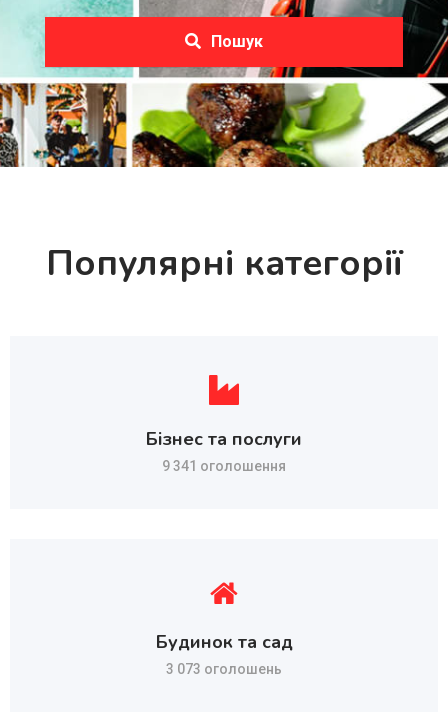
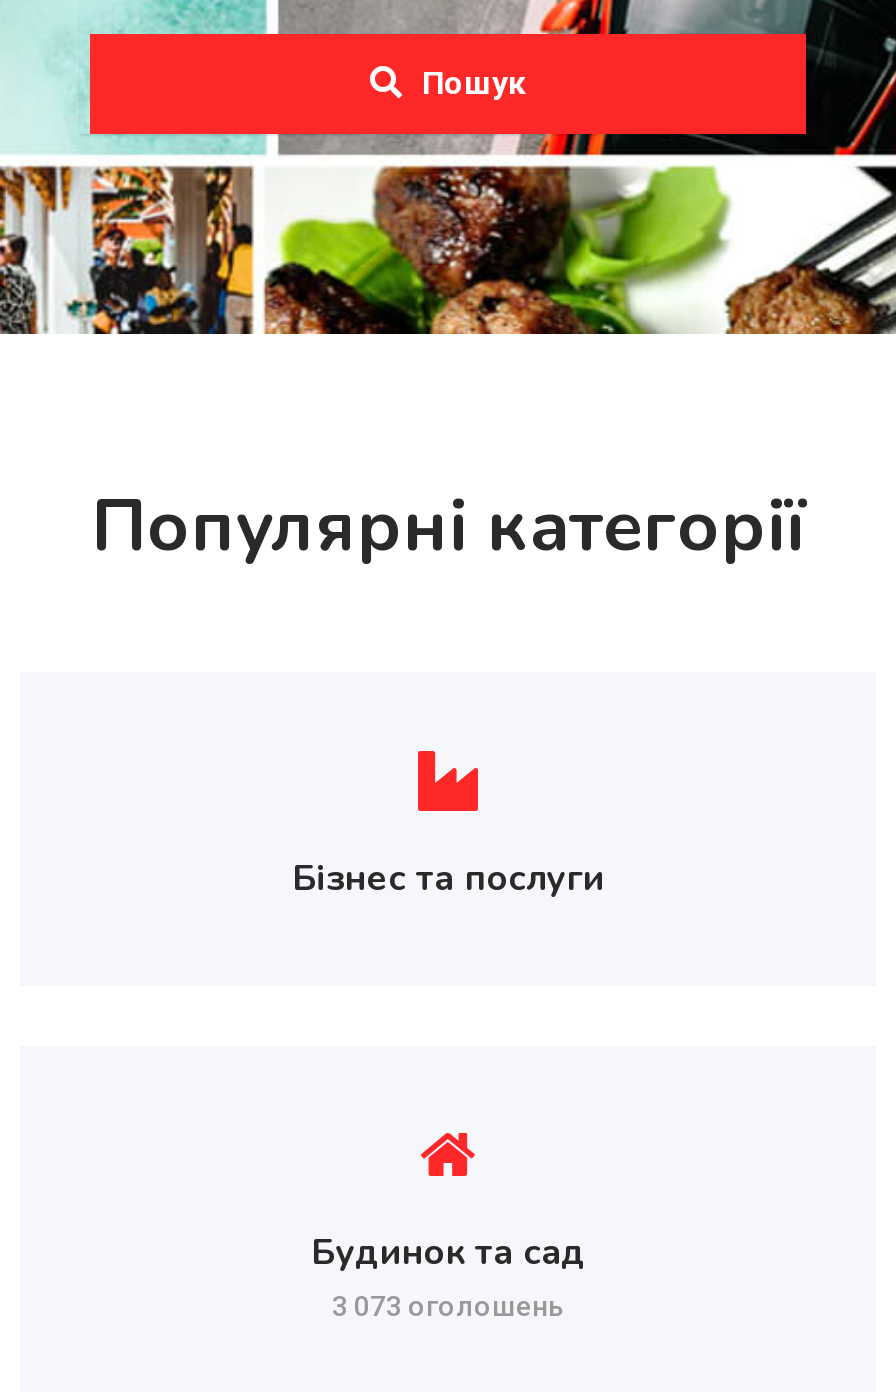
- 9 341 оголошення
